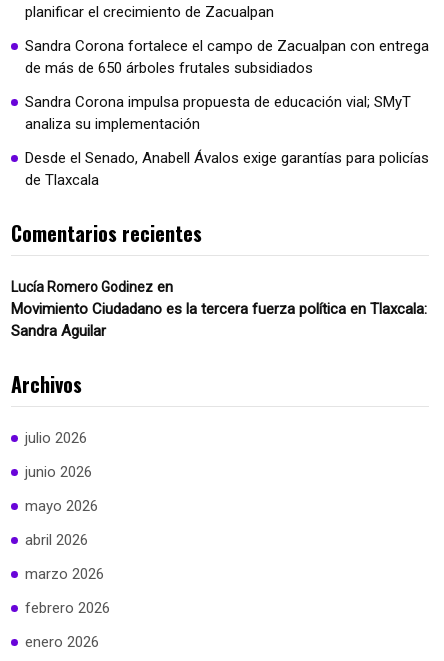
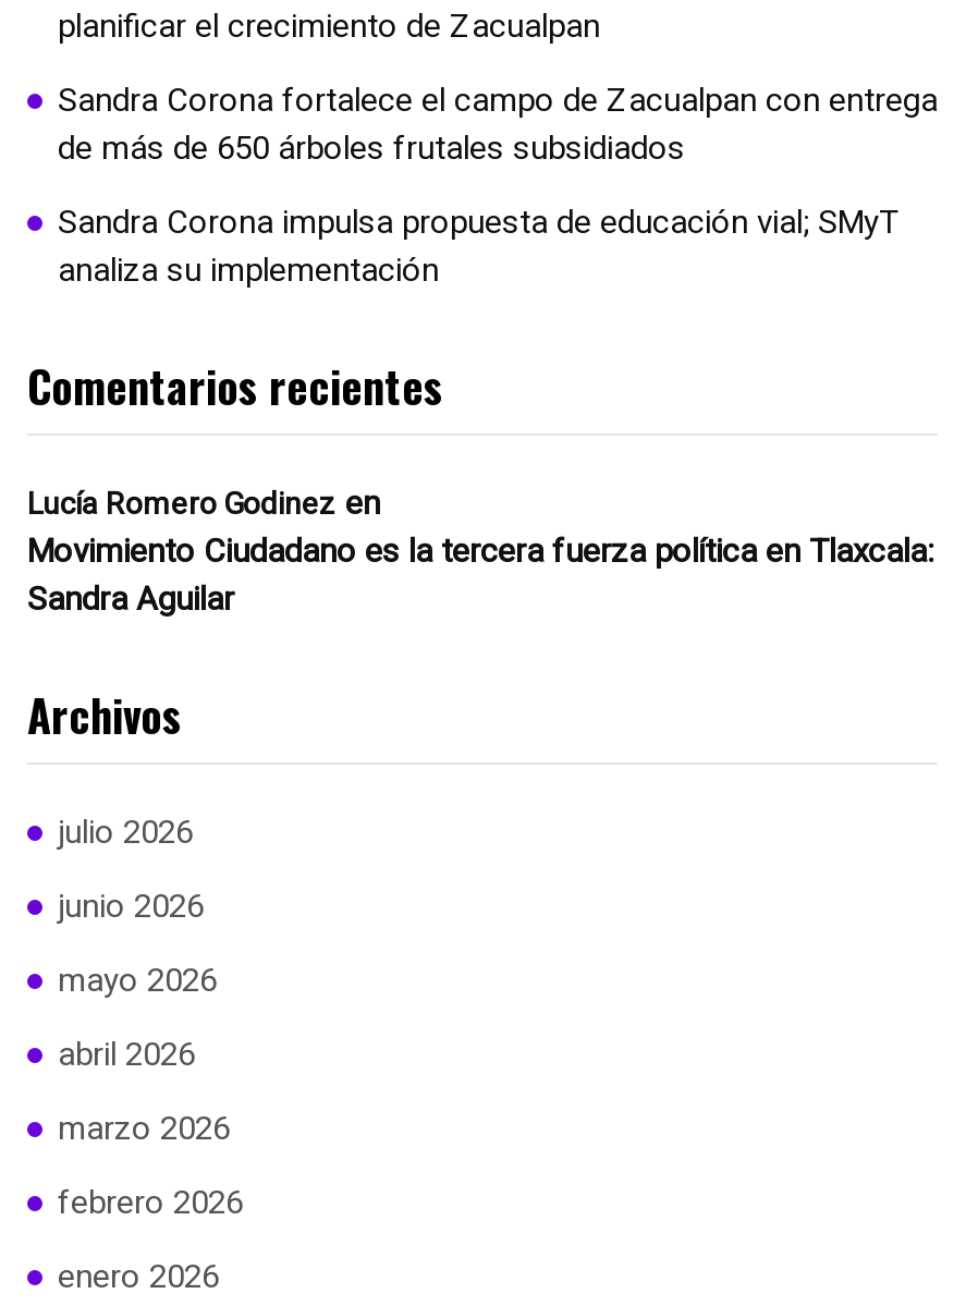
- Desde el Senado, Anabell Ávalos exige garantías para policías
- de Tlaxcala
